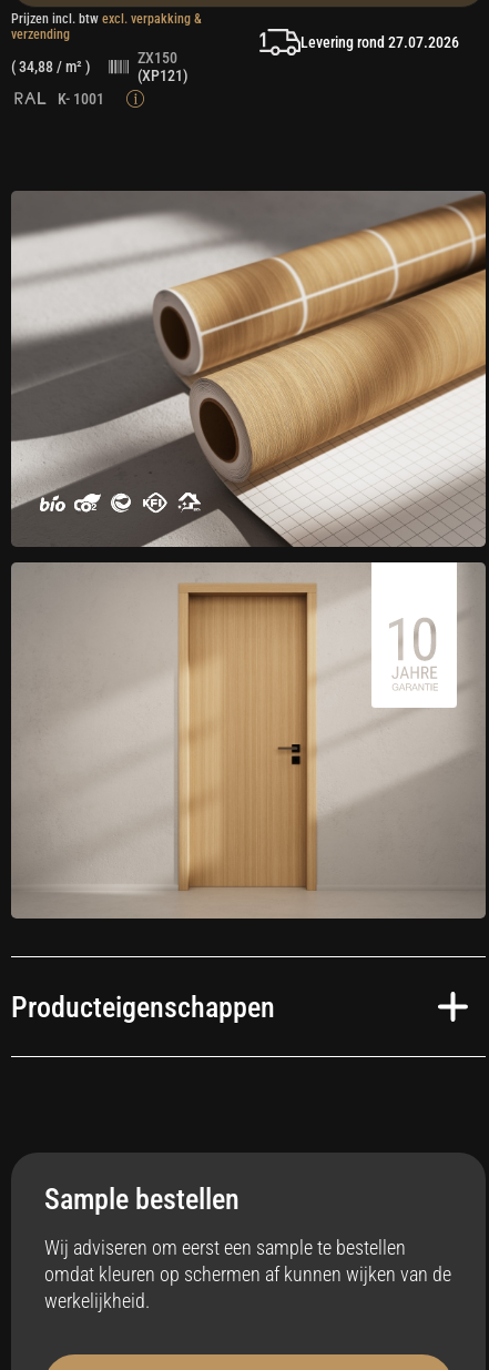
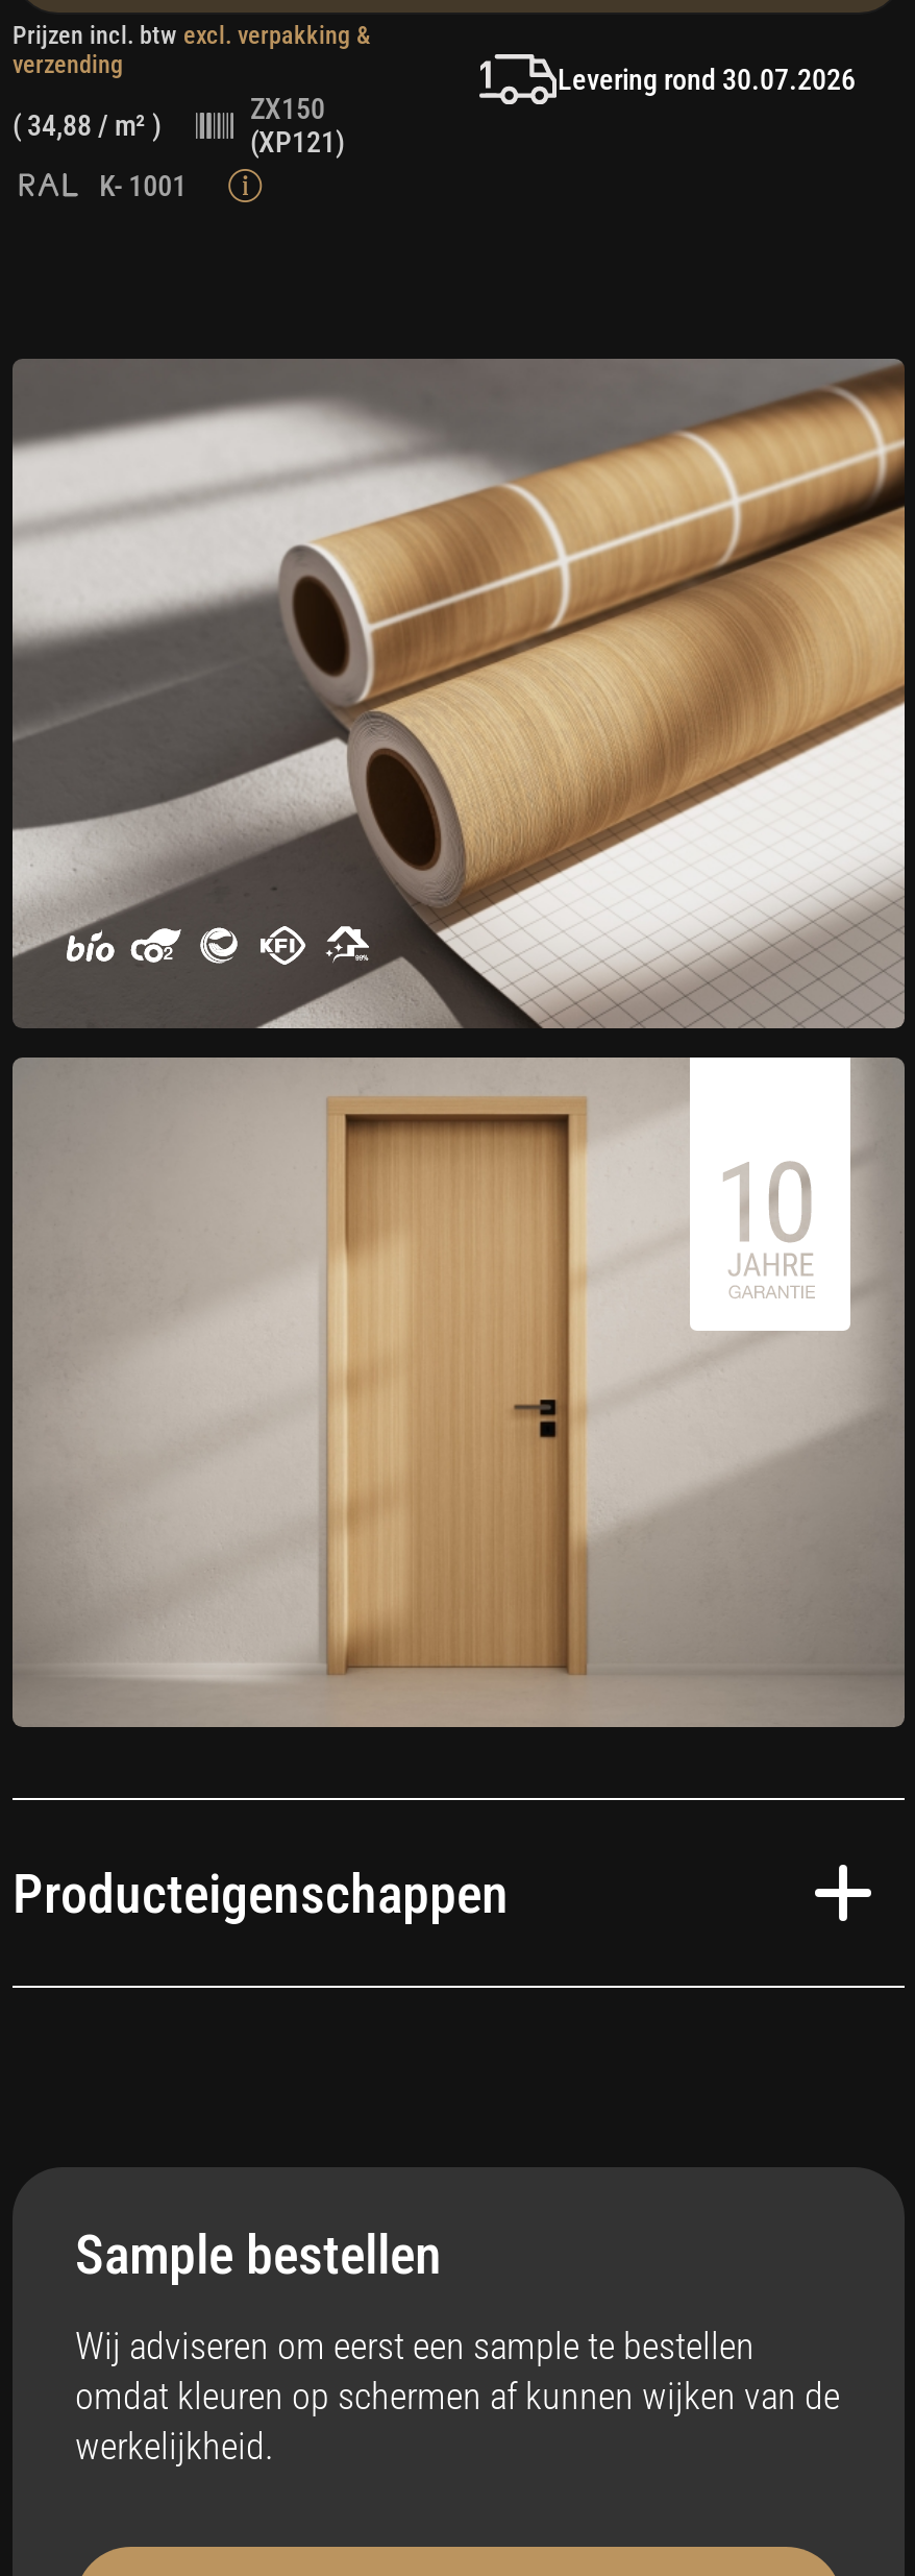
- Levering rond 27.07.2026
+ Levering rond 30.07.2026
